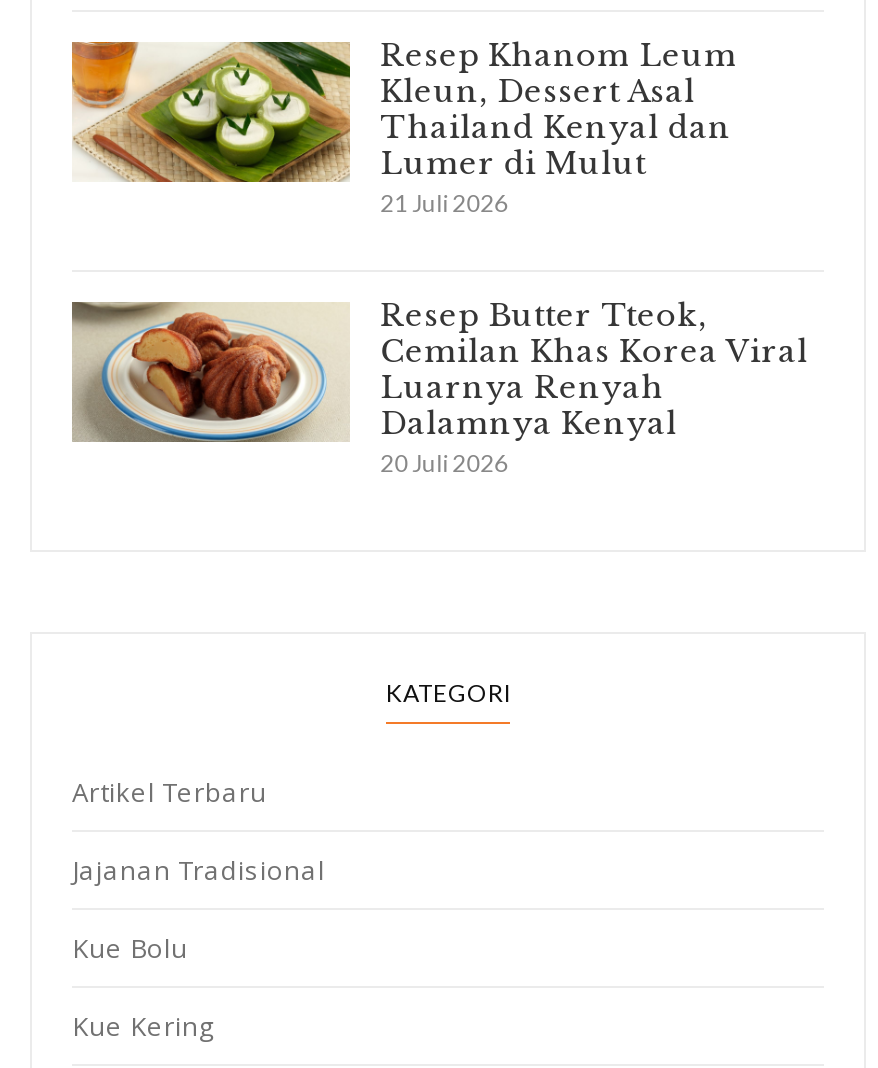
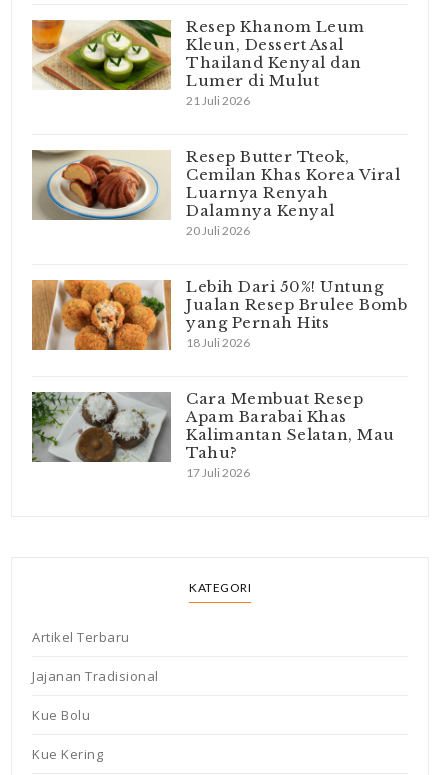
+ [image]
+ Lebih Dari 50%! Untung
+ Jualan Resep Brulee Bomb
+ yang Pernah Hits
+ 18 Juli 2026
+ Cara Membuat Resep
+ Apam Barabai Khas
+ Kalimantan Selatan, Mau
+ Tahu?
+ 17 Juli 2026

+ [image]
